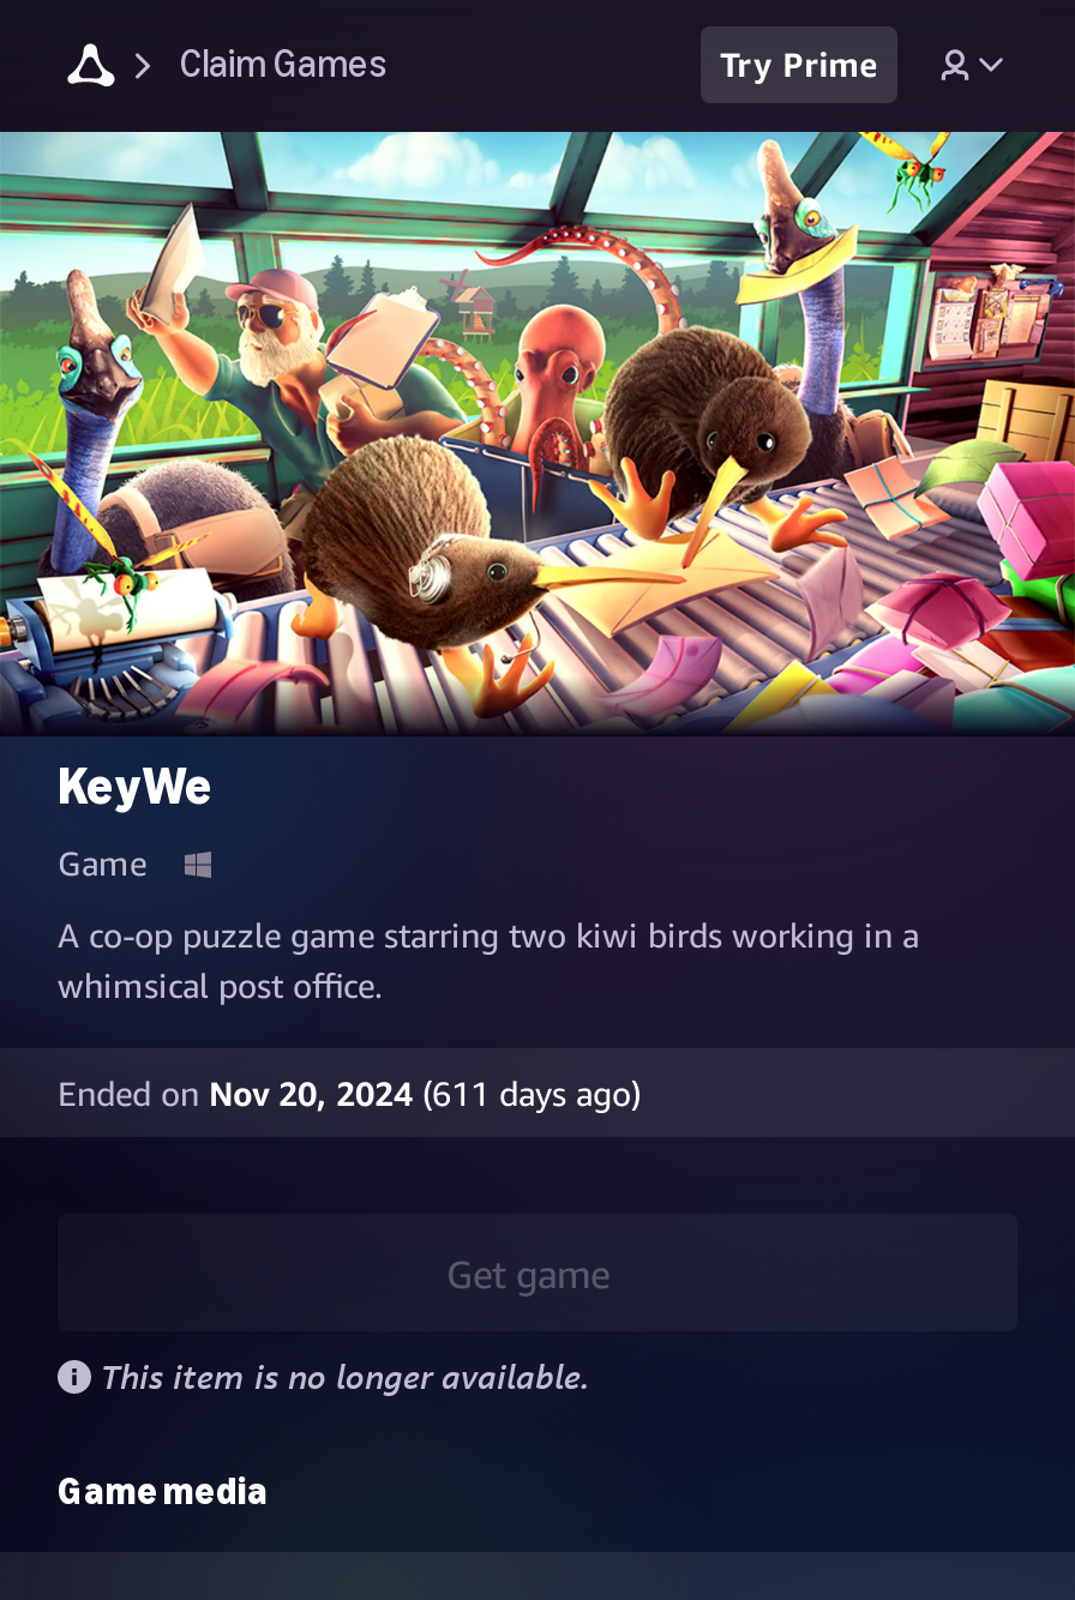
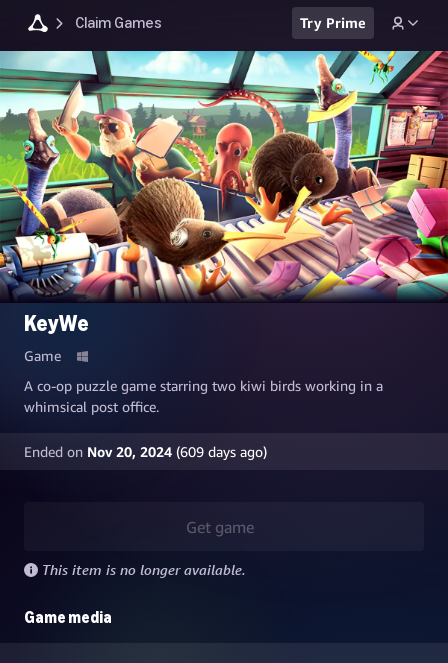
- Ended on Nov 20, 2024 (611 days ago)
+ Ended on Nov 20, 2024 (609 days ago)
